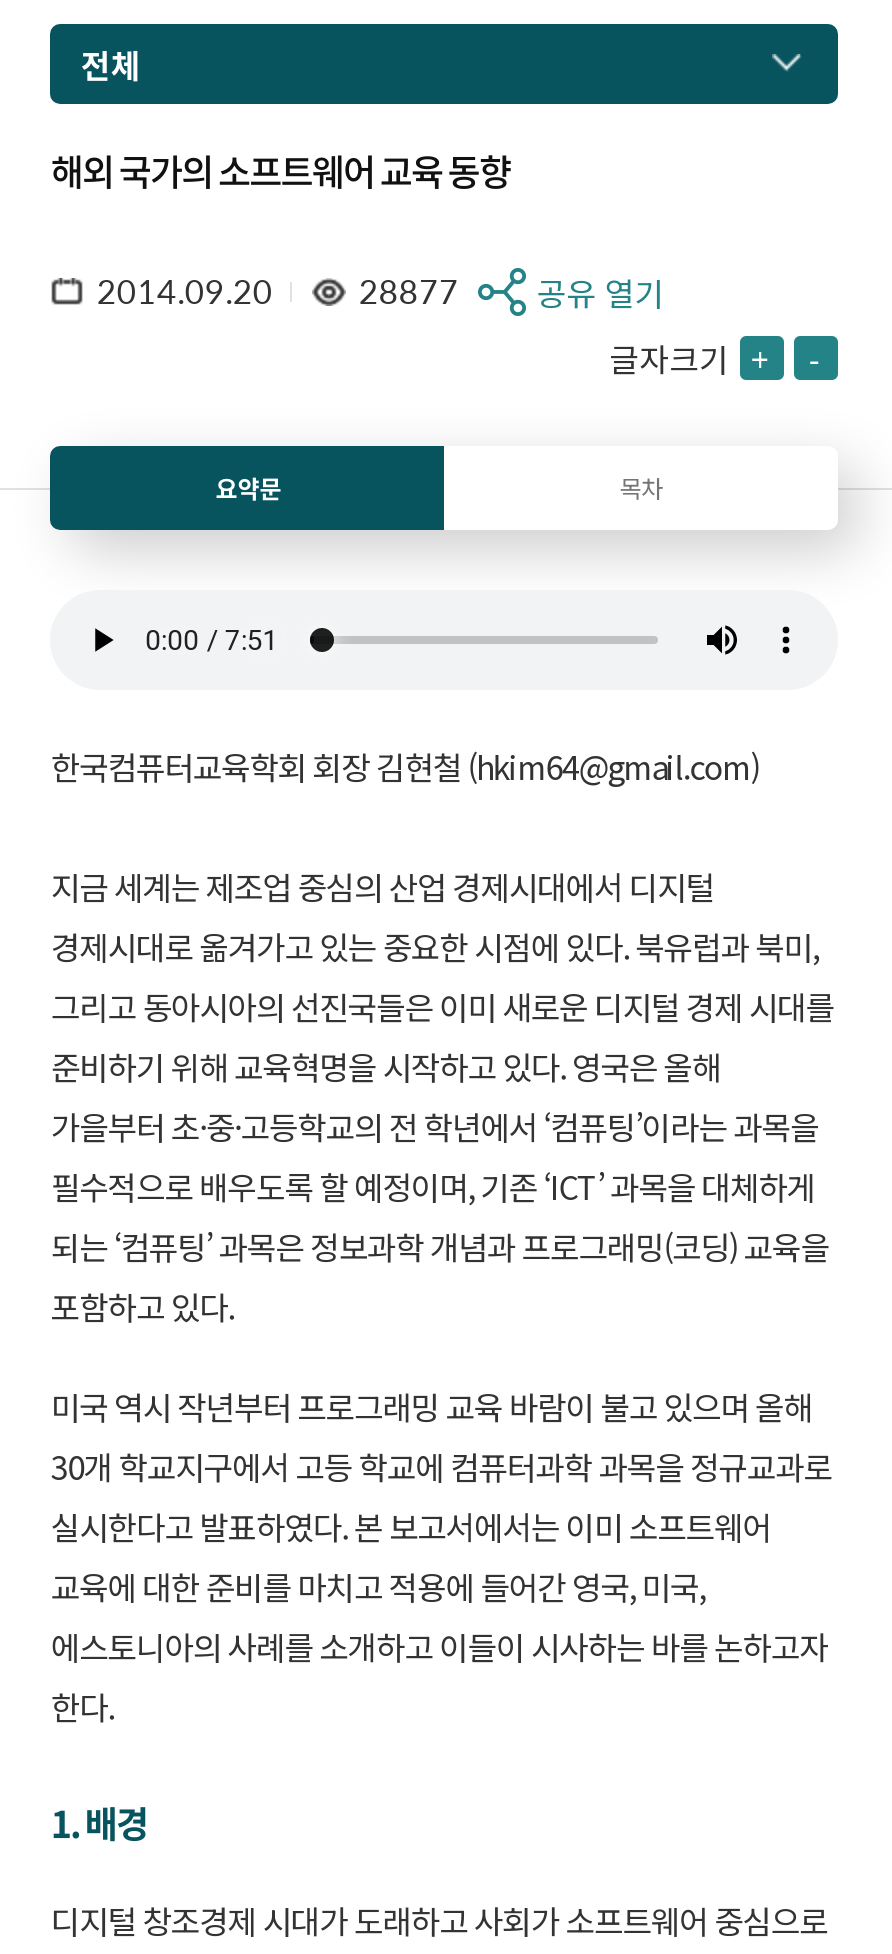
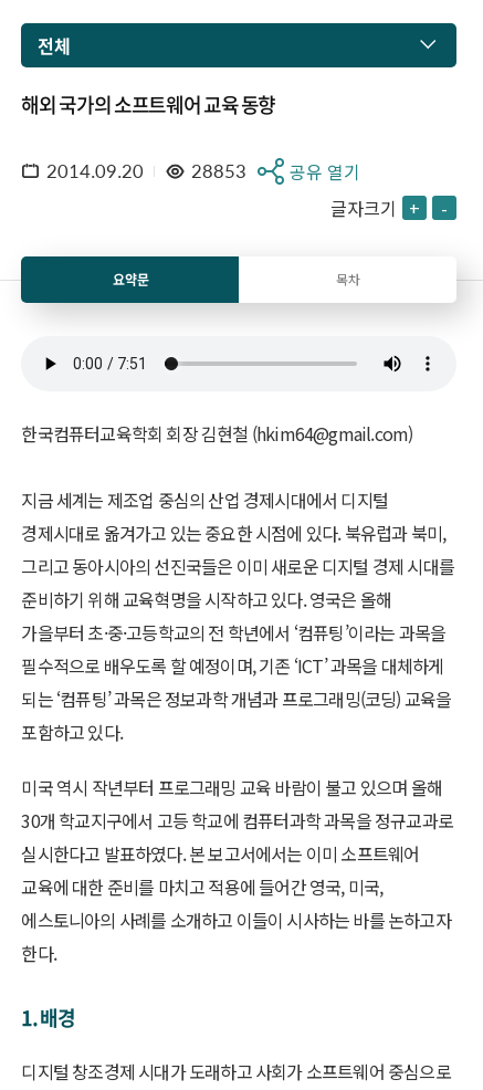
- 2014.09.20 28877 공유 열기
+ 2014.09.20 28853 공유 열기
